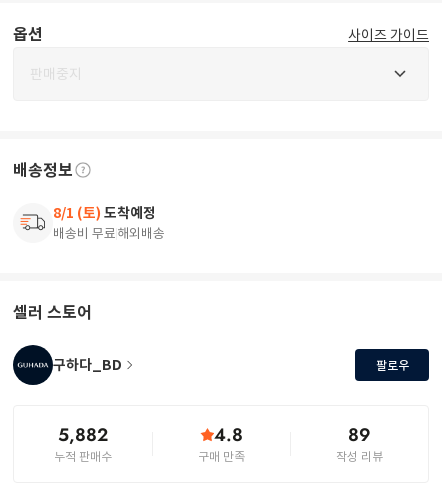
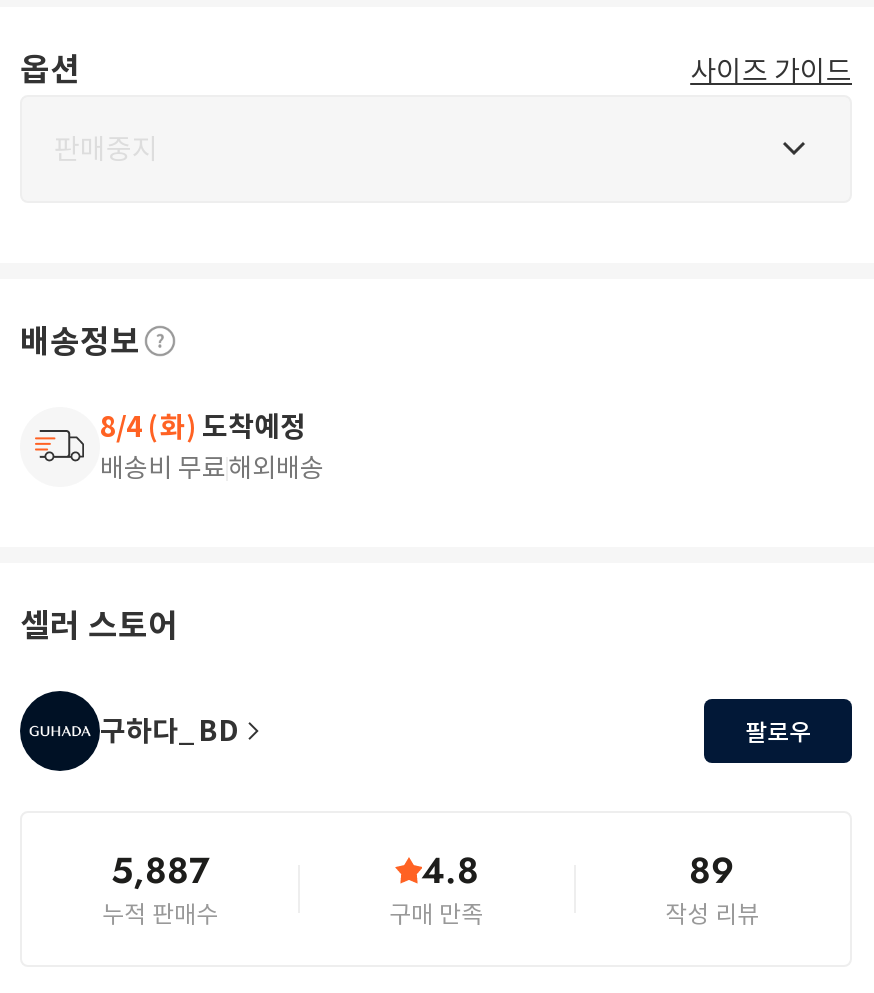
- 8/1 (토) 도착예정
+ 8/4 (화) 도착예정

- 5,882
+ 5,887
